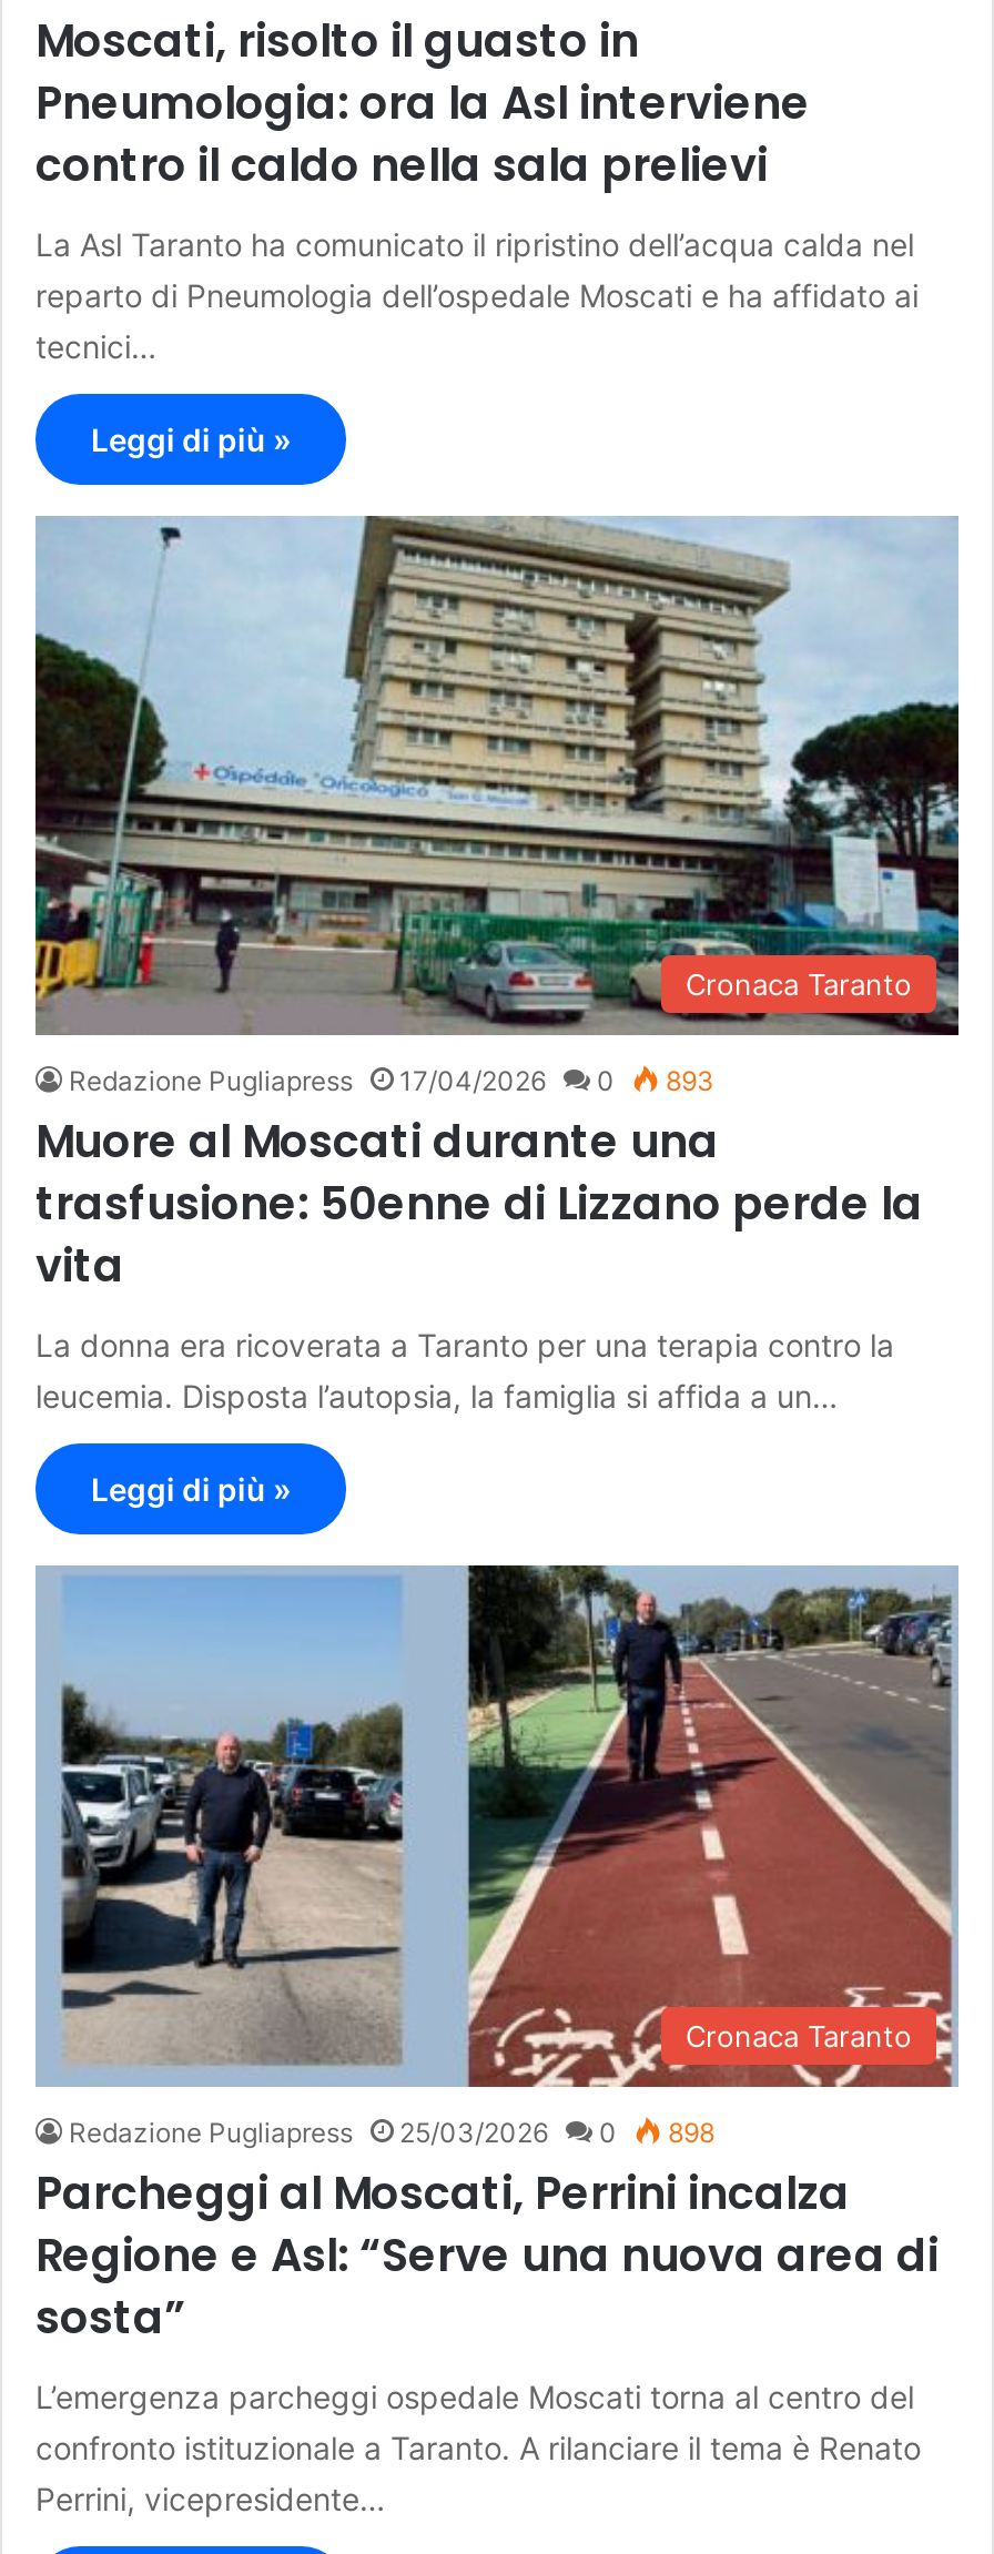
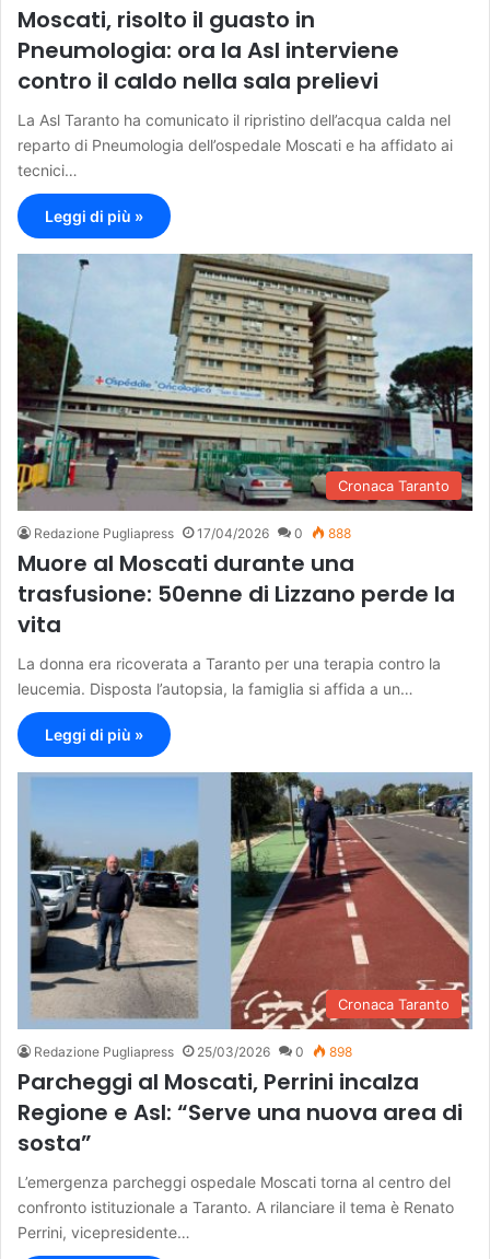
- Redazione Pugliapress 17/04/2026 0 893
+ Redazione Pugliapress 17/04/2026 0 888
